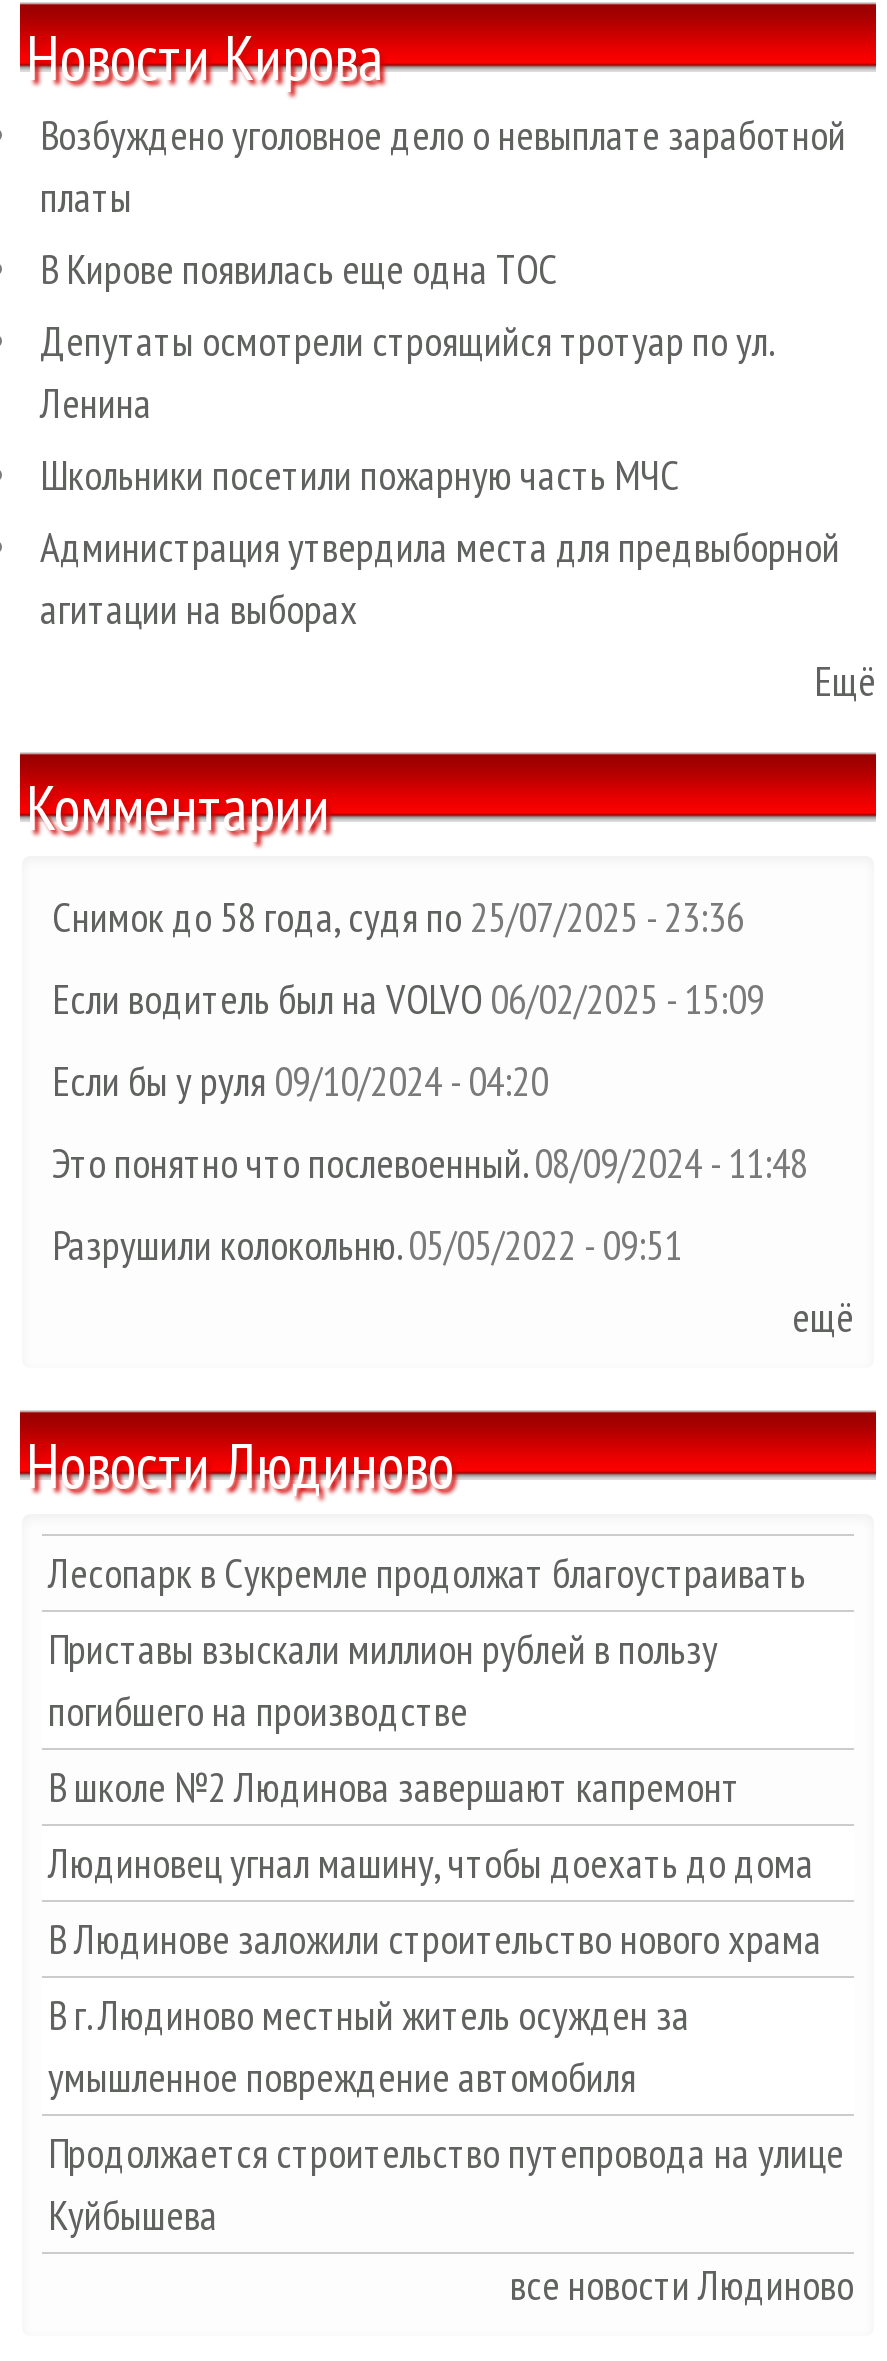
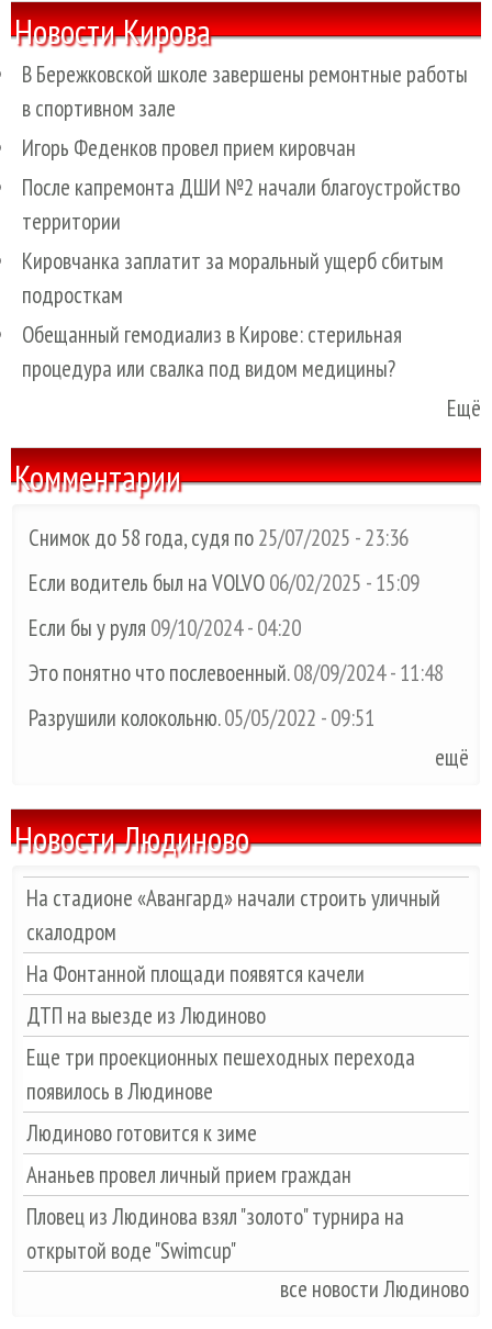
- Возбуждено уголовное дело о невыплате заработной
- платы
- В Кирове появилась еще одна ТОС
- Депутаты осмотрели строящийся тротуар по ул.
- Ленина
- Школьники посетили пожарную часть МЧС
- Администрация утвердила места для предвыборной
- агитации на выборах
+ В Бережковской школе завершены ремонтные работы
+ в спортивном зале
+ Игорь Феденков провел прием кировчан
+ После капремонта ДШИ №2 начали благоустройство
+ территории
+ Кировчанка заплатит за моральный ущерб сбитым
+ подросткам
+ Обещанный гемодиализ в Кирове: стерильная
+ процедура или свалка под видом медицины?

- Лесопарк в Сукремле продолжат благоустраивать
- Приставы взыскали миллион рублей в пользу
- погибшего на производстве
- В школе №2 Людинова завершают капремонт
- Людиновец угнал машину, чтобы доехать до дома
- В Людинове заложили строительство нового храма
- В г. Людиново местный житель осужден за
- умышленное повреждение автомобиля
- Продолжается строительство путепровода на улице
- Куйбышева
+ На стадионе «Авангард» начали строить уличный
+ скалодром
+ На Фонтанной площади появятся качели
+ ДТП на выезде из Людиново
+ Еще три проекционных пешеходных перехода
+ появилось в Людинове
+ Людиново готовится к зиме
+ Ананьев провел личный прием граждан
+ Пловец из Людинова взял "золото" турнира на
+ открытой воде "Swimcup"
